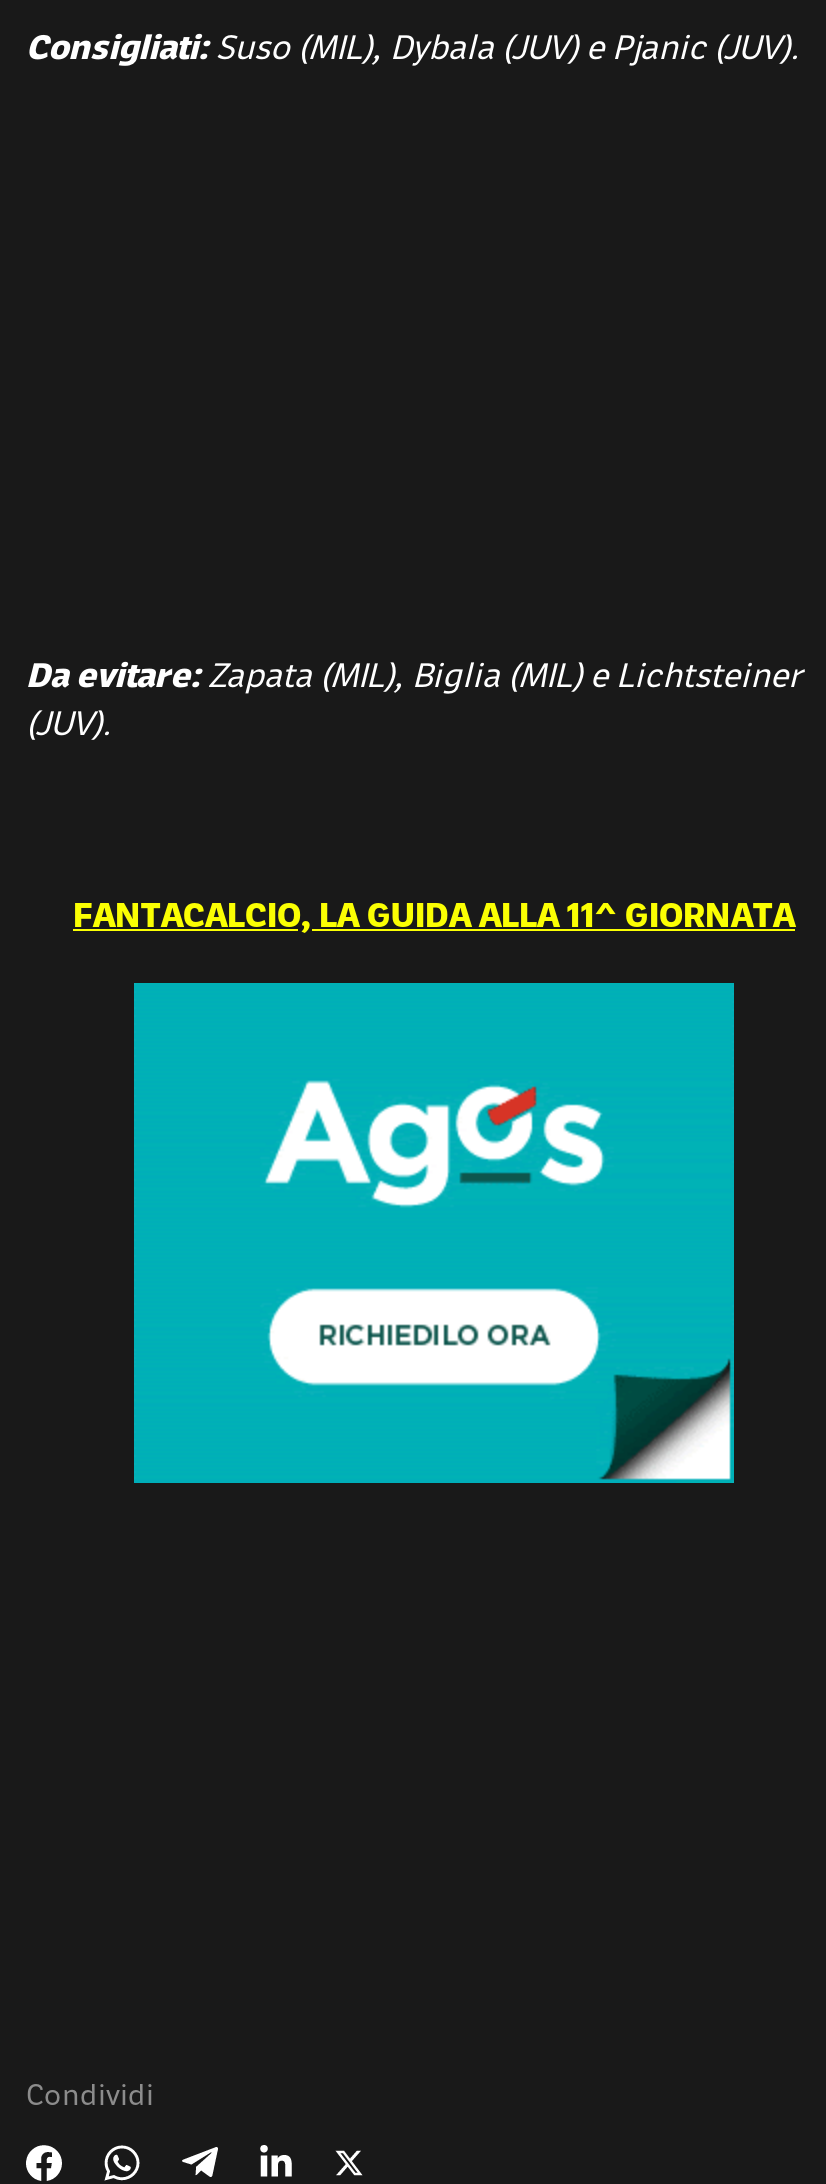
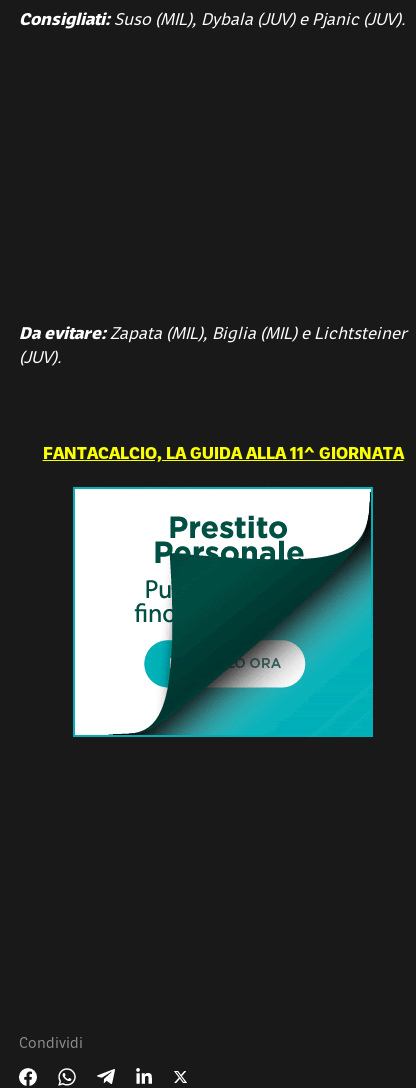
- [image]
+ [image]
